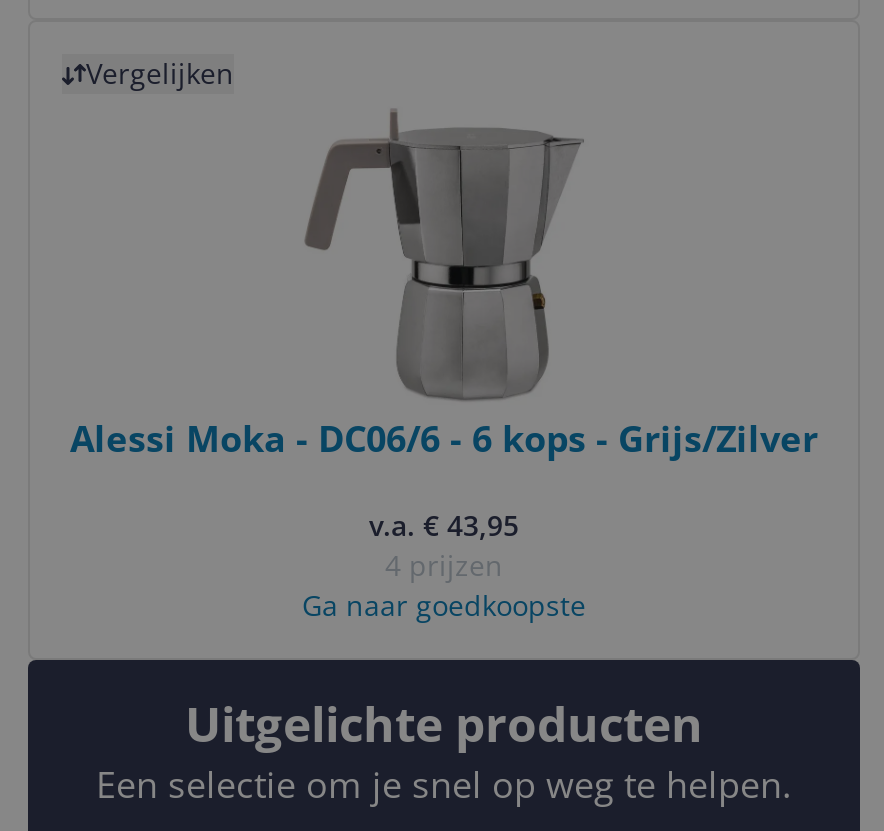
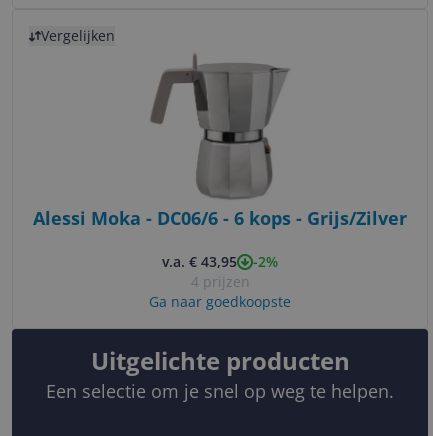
+ -2%
